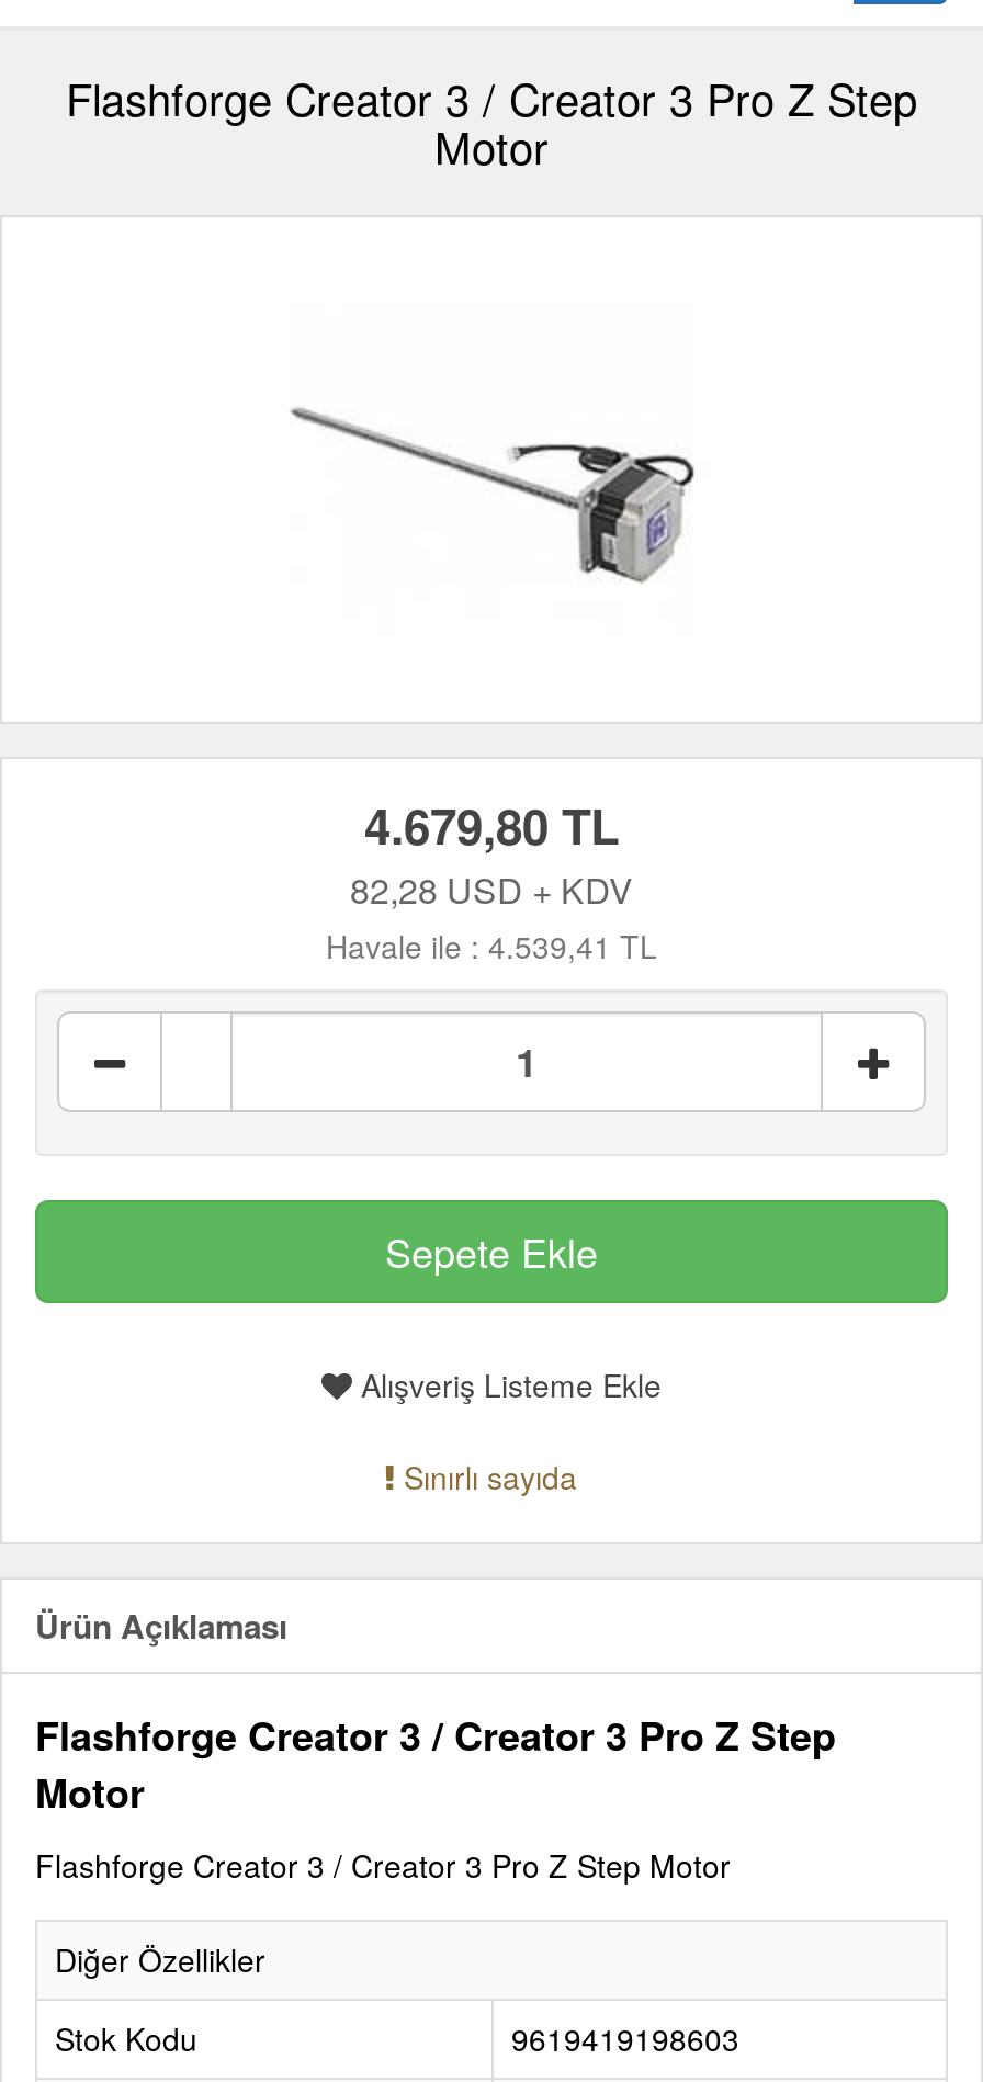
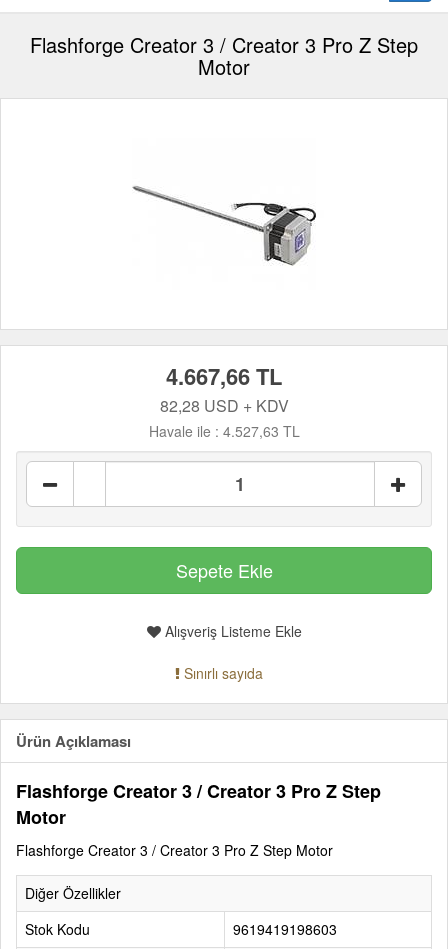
- 4.679,80 TL
+ 4.667,66 TL

- Havale ile : 4.539,41 TL
+ Havale ile : 4.527,63 TL
